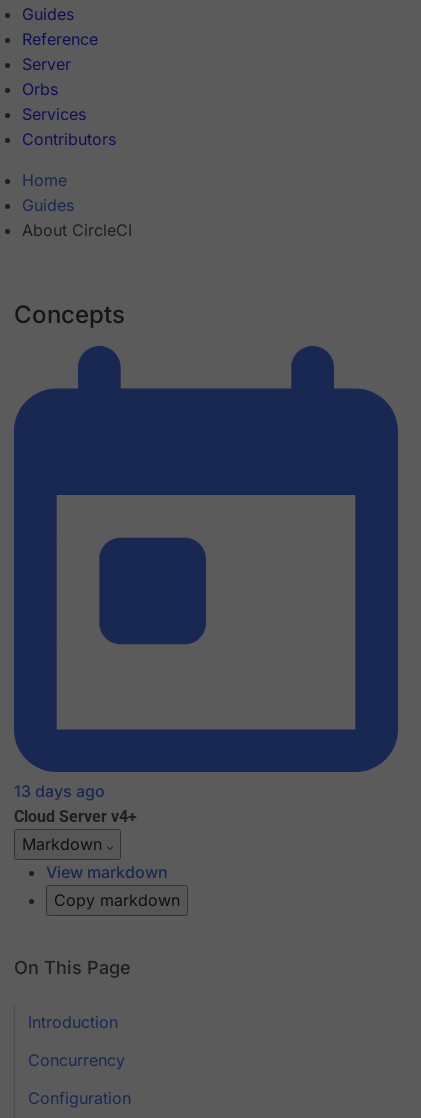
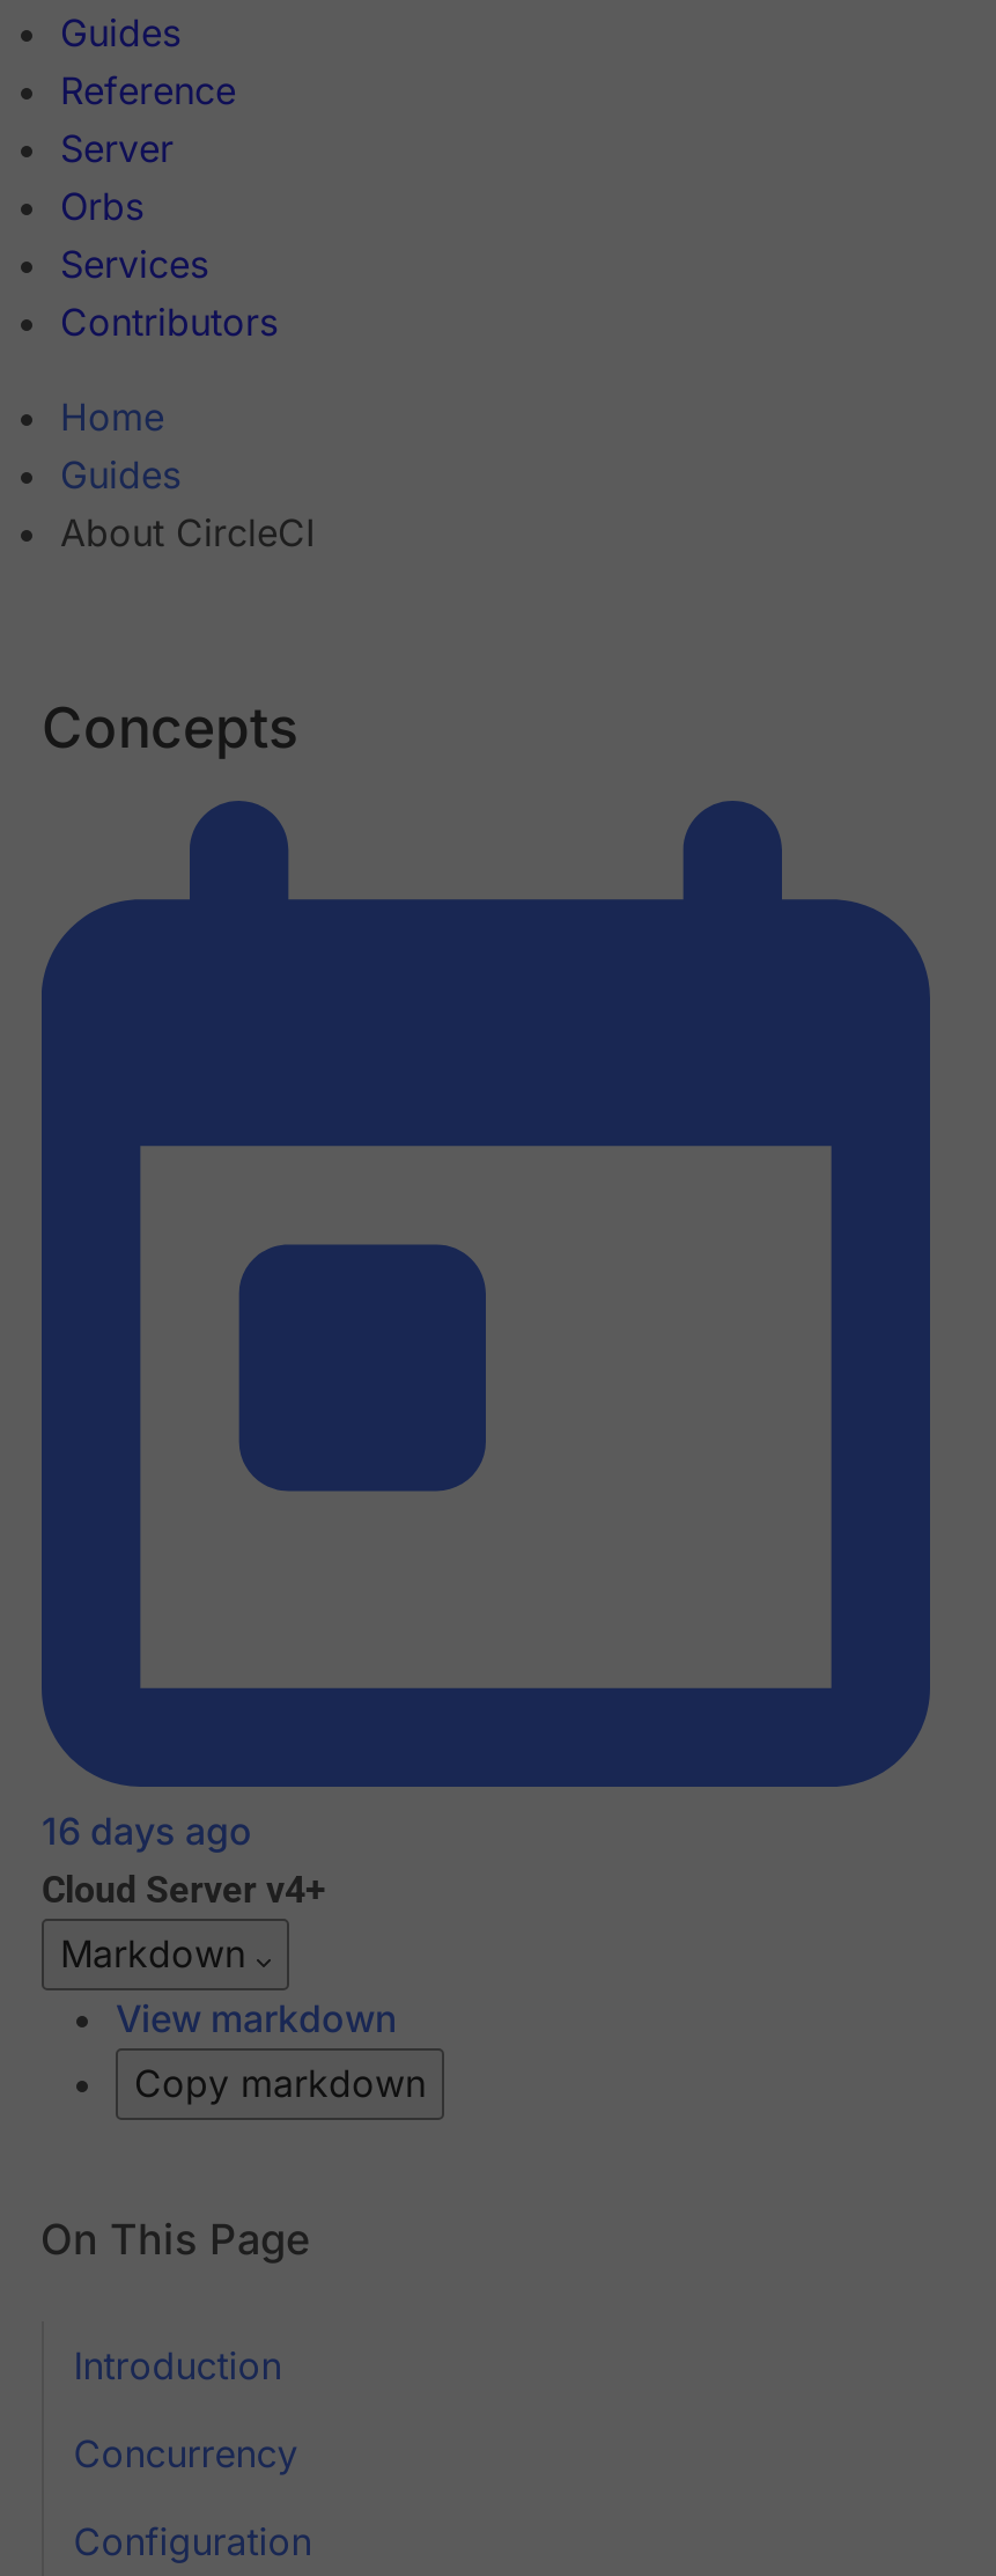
- 13 days ago
+ 16 days ago
